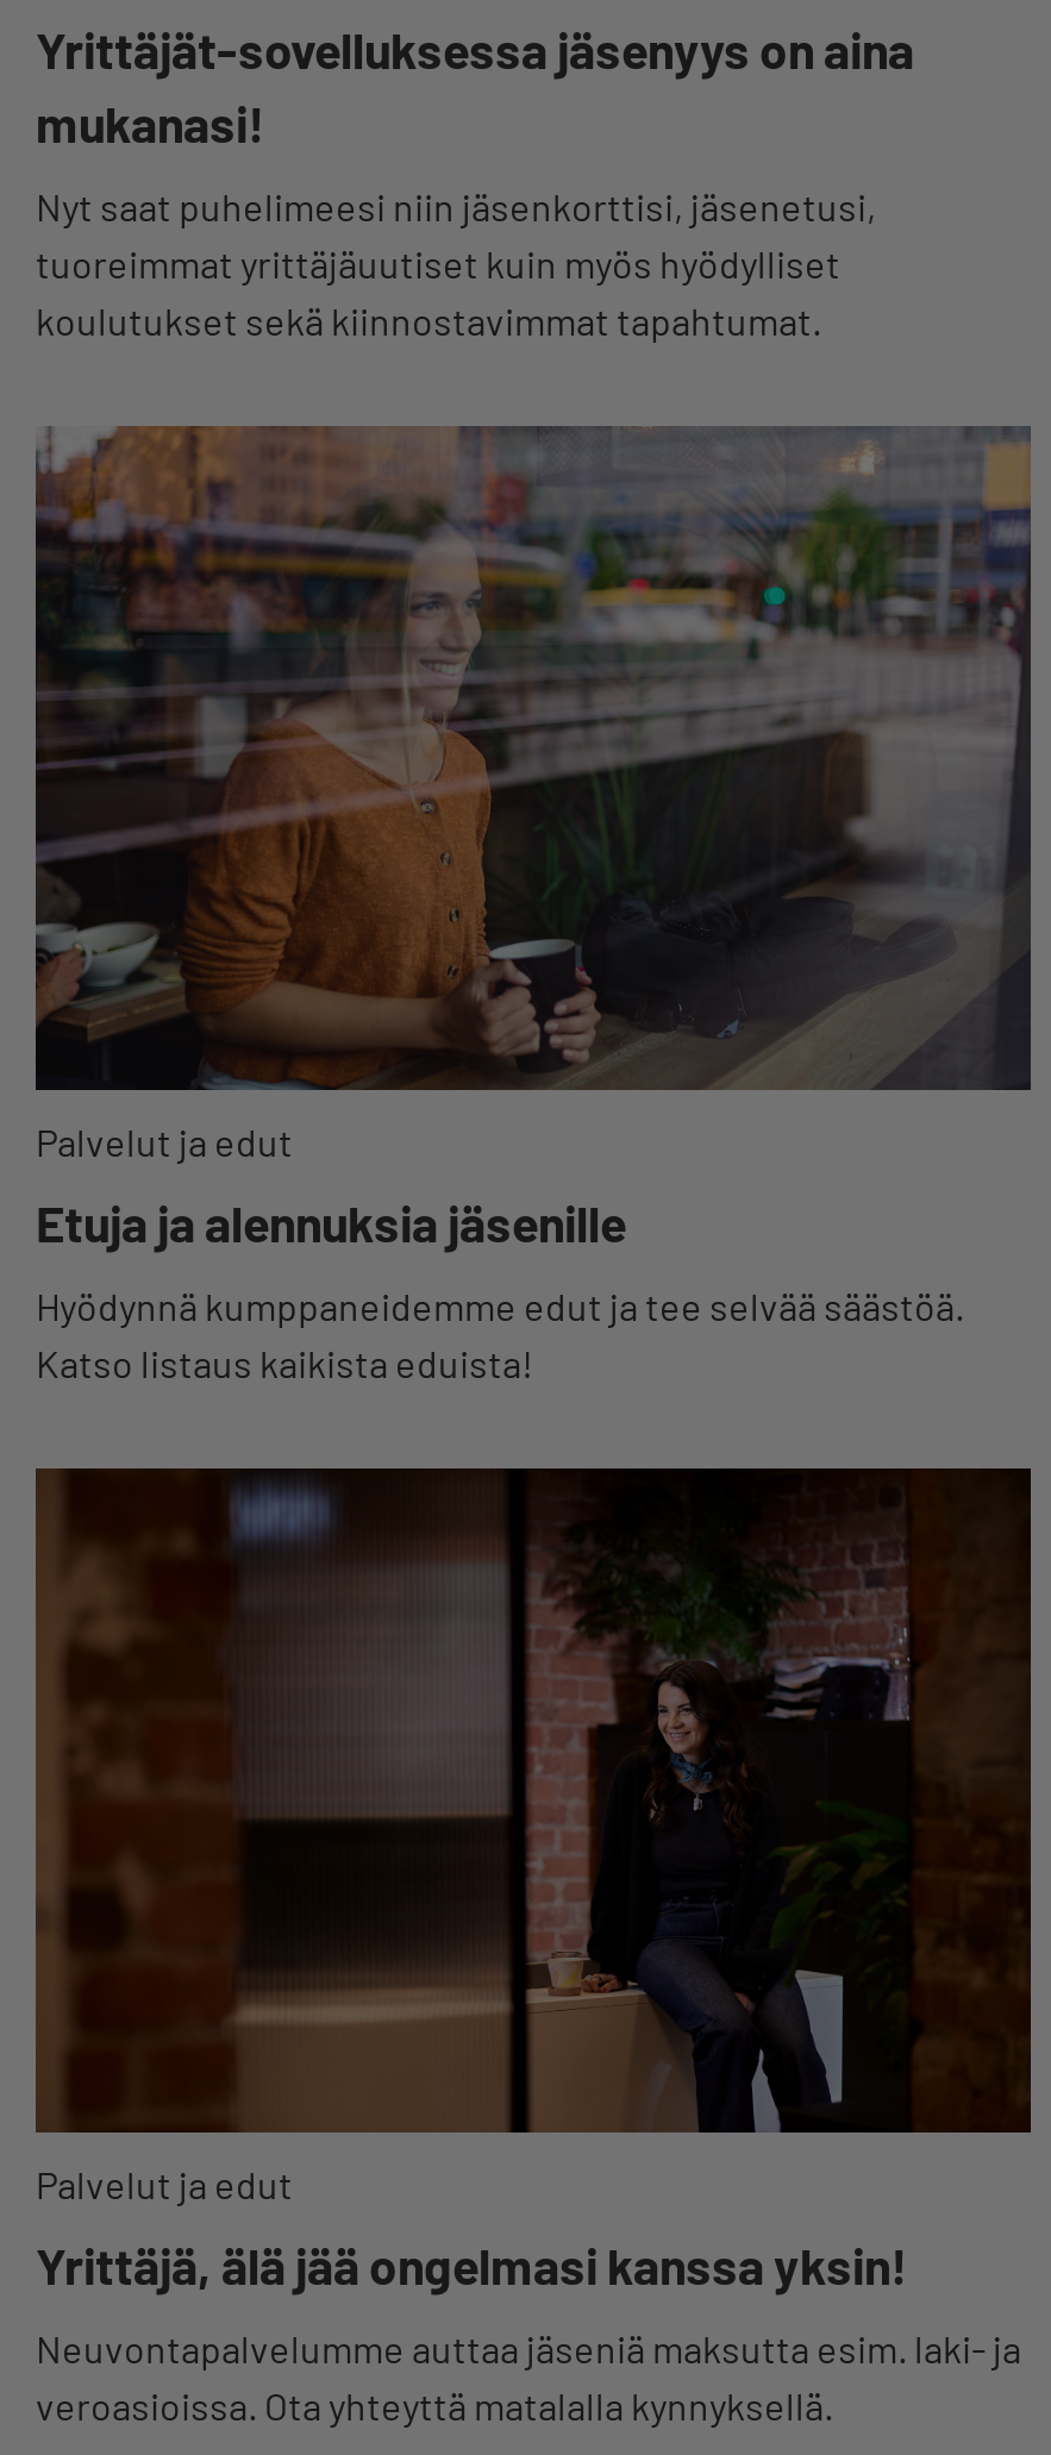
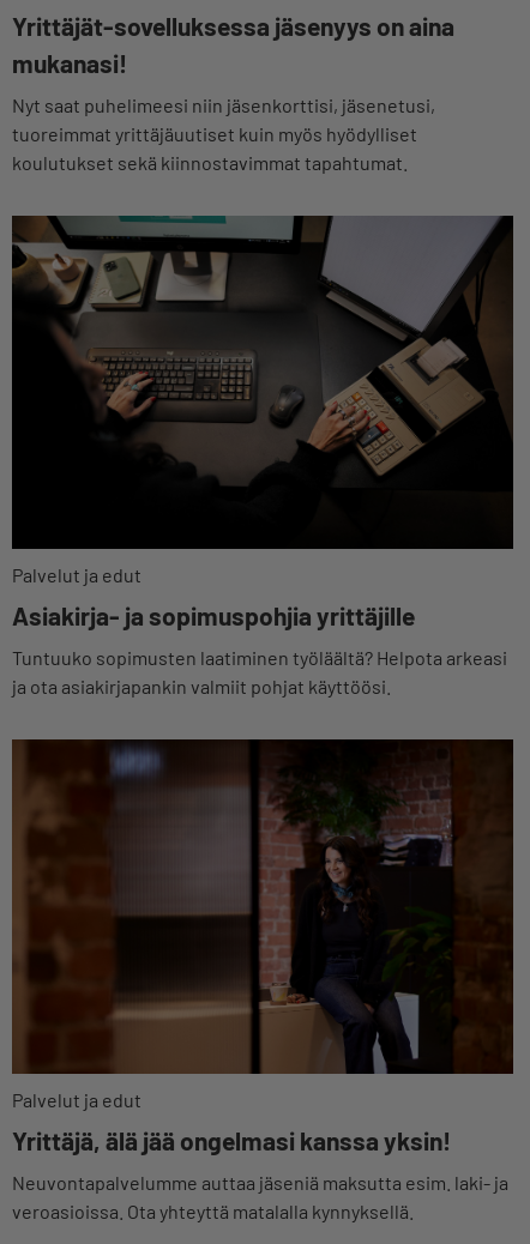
- [image]
+ [image]

- Etuja ja alennuksia jäsenille
+ Asiakirja- ja sopimuspohjia yrittäjille

- Hyödynnä kumppaneidemme edut ja tee selvää säästöä.
- Katso listaus kaikista eduista!
+ Tuntuuko sopimusten laatiminen työläältä? Helpota arkeasi
+ ja ota asiakirjapankin valmiit pohjat käyttöösi.
